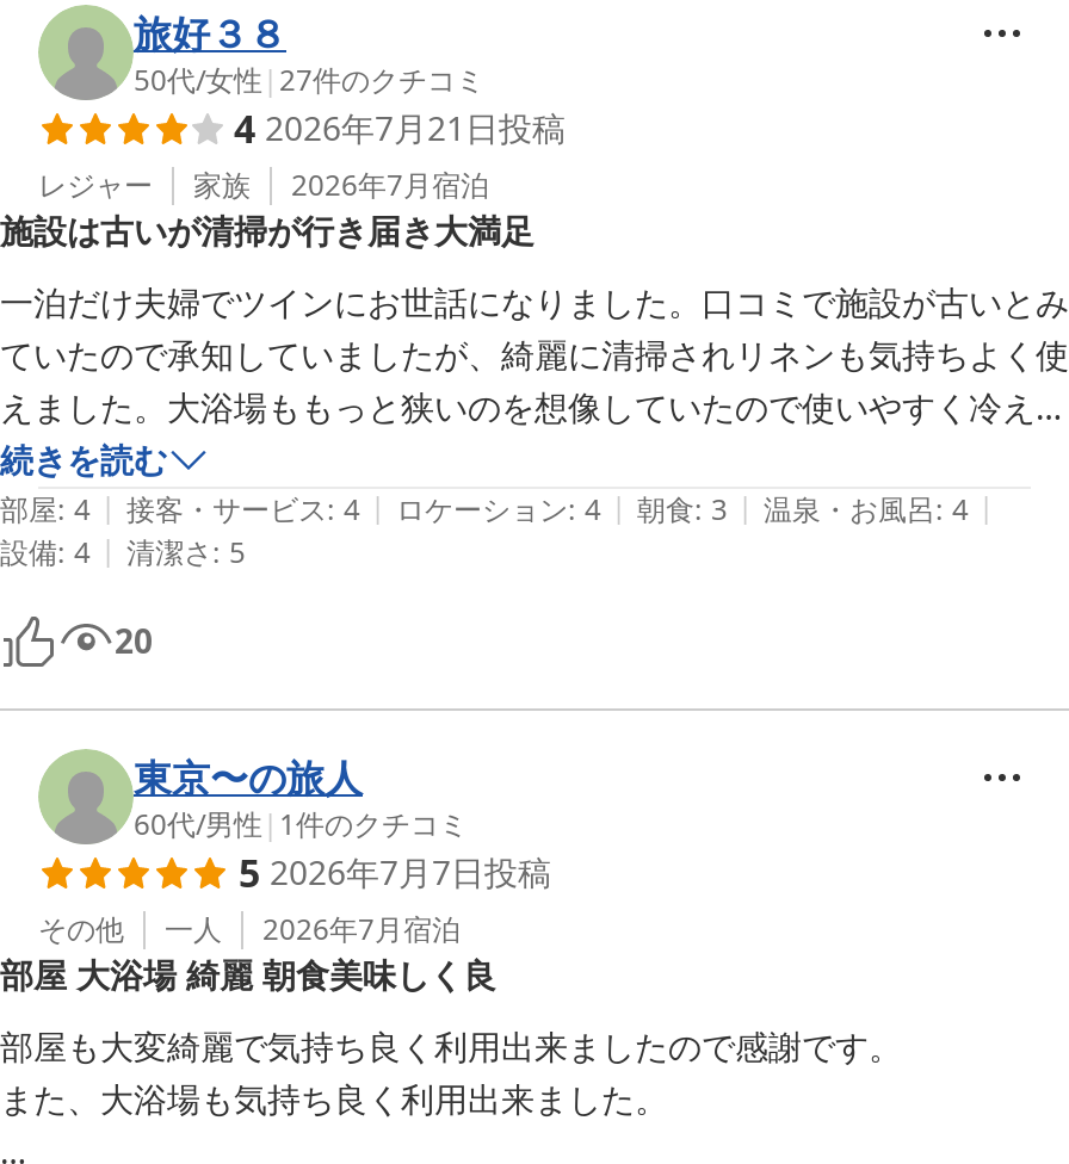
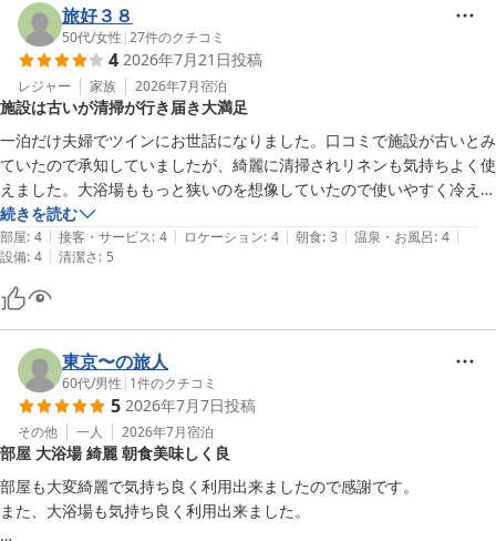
- 20
